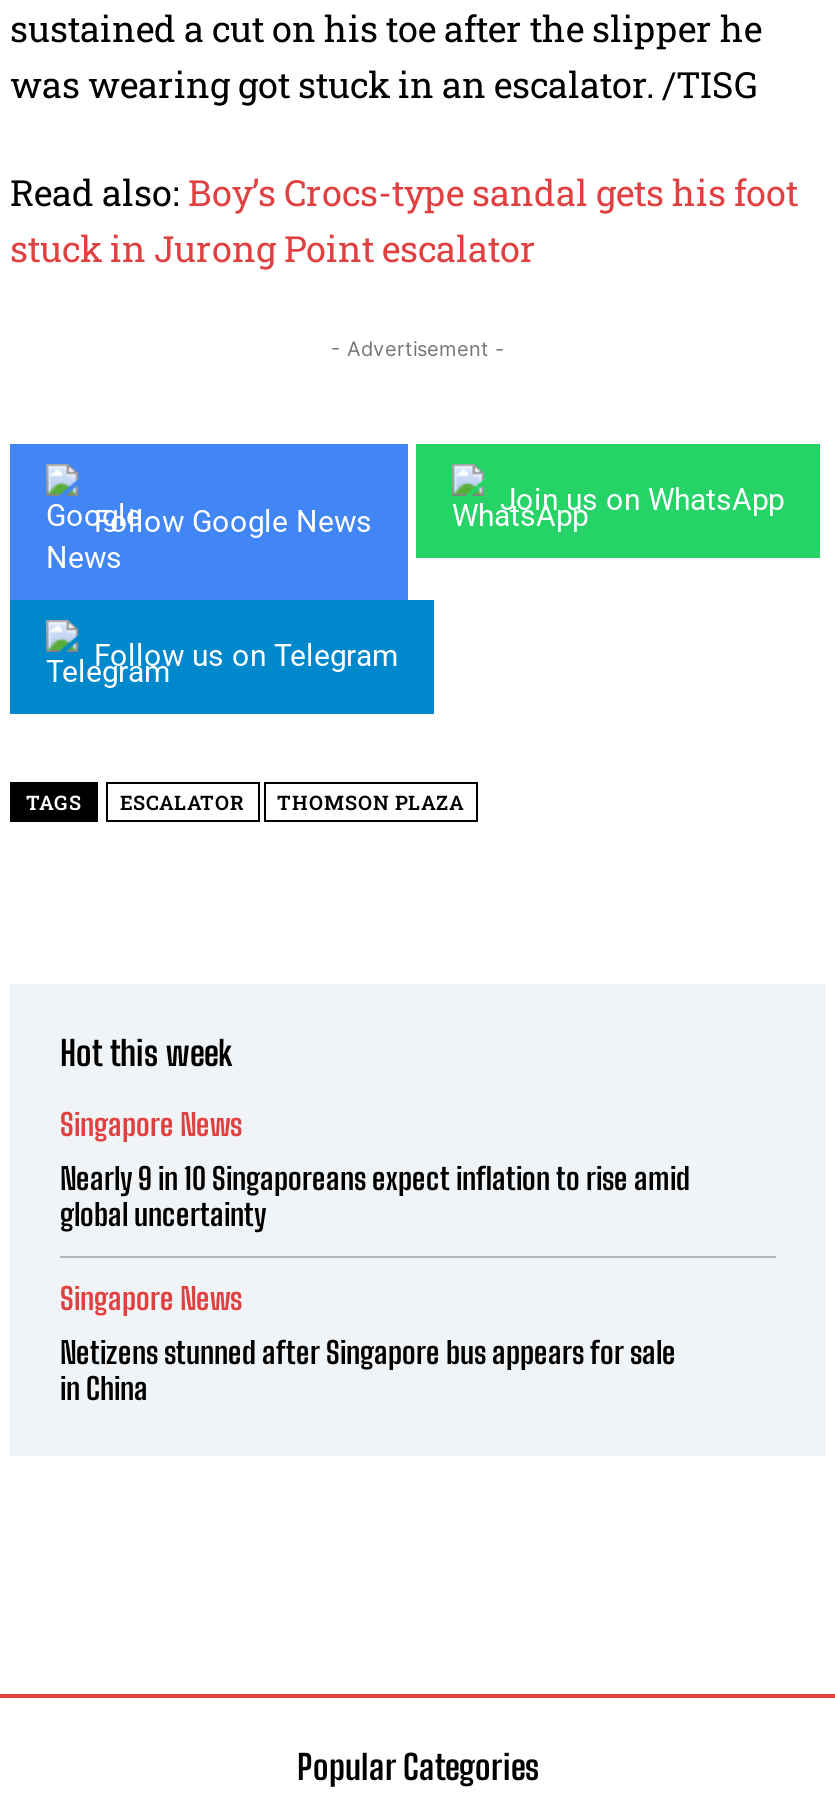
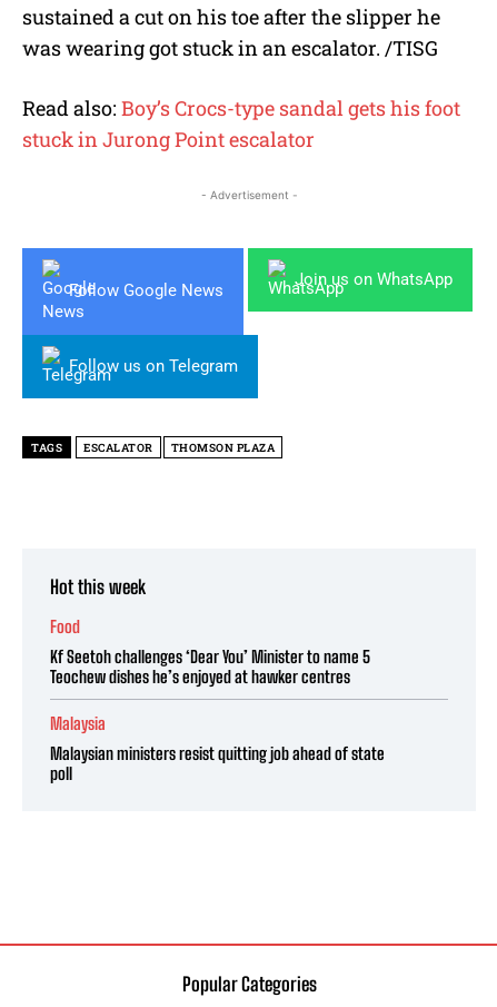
- Singapore News
+ Food

- Nearly 9 in 10 Singaporeans expect inflation to rise amid
- global uncertainty
+ Kf Seetoh challenges ‘Dear You’ Minister to name 5
+ Teochew dishes he’s enjoyed at hawker centres

- Singapore News
+ Malaysia

- Netizens stunned after Singapore bus appears for sale
- in China
+ Malaysian ministers resist quitting job ahead of state
+ poll
